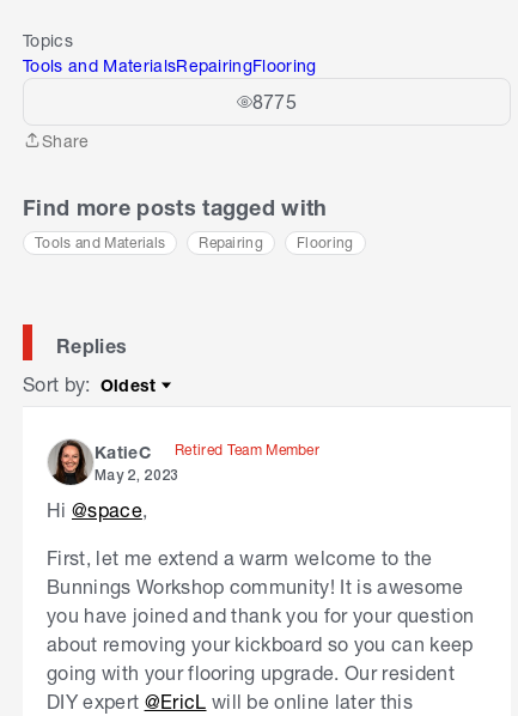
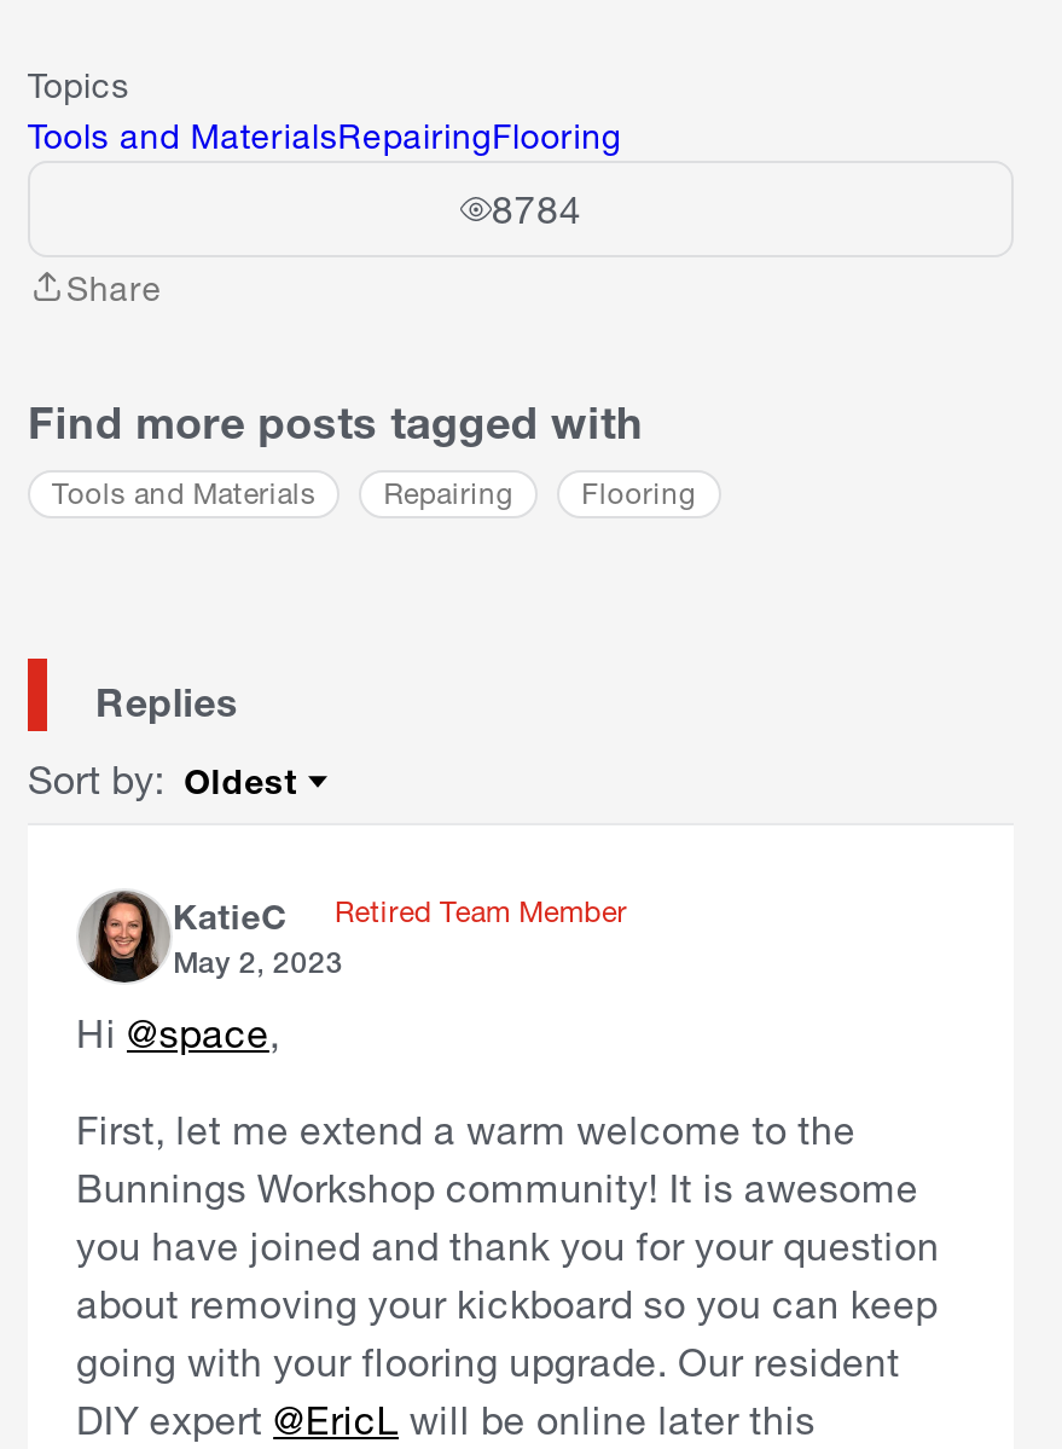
- 8775
+ 8784
